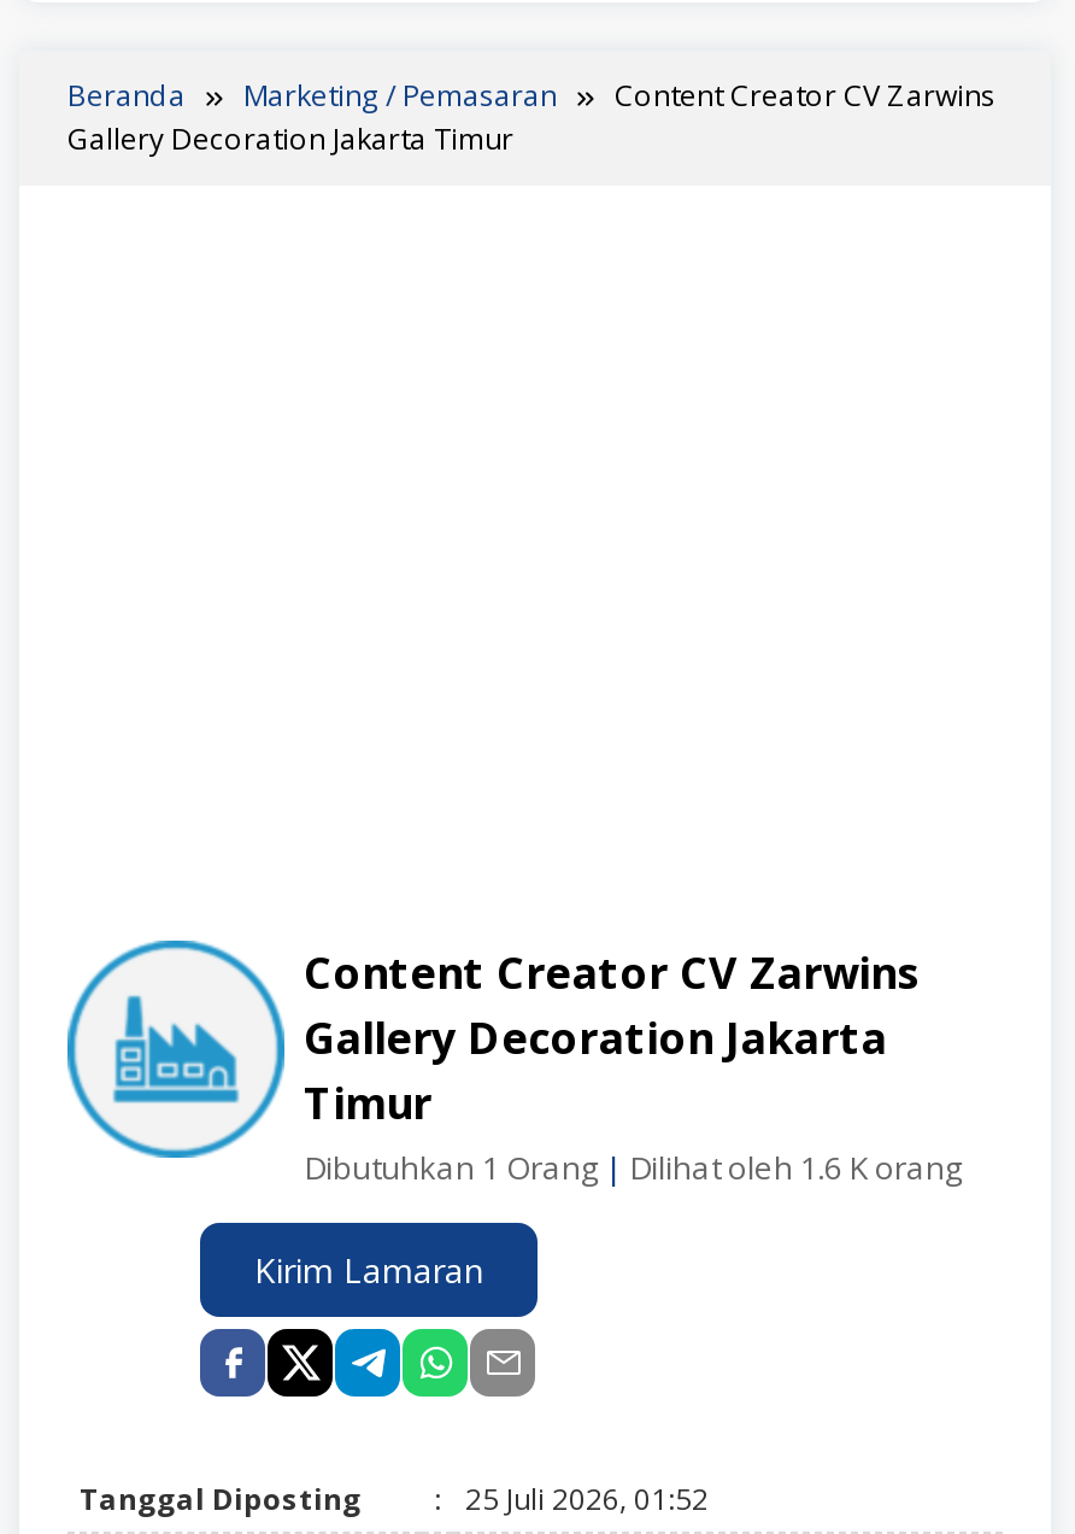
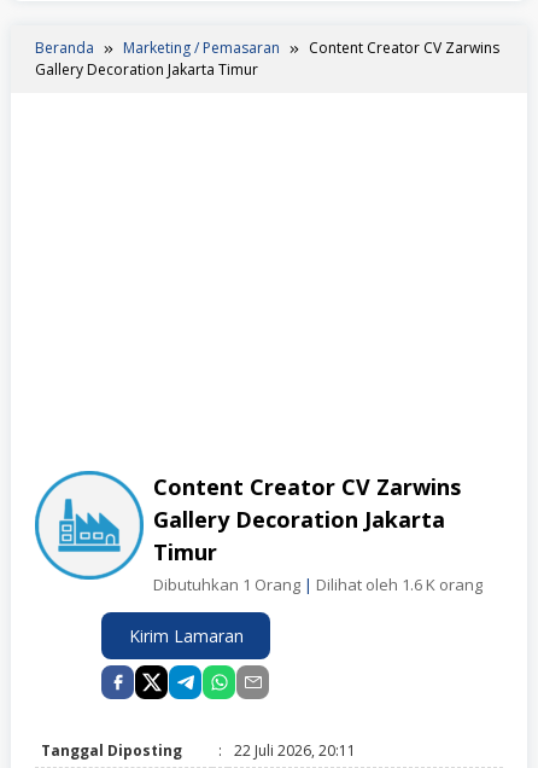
- Tanggal Diposting : 25 Juli 2026, 01:52
+ Tanggal Diposting : 22 Juli 2026, 20:11
